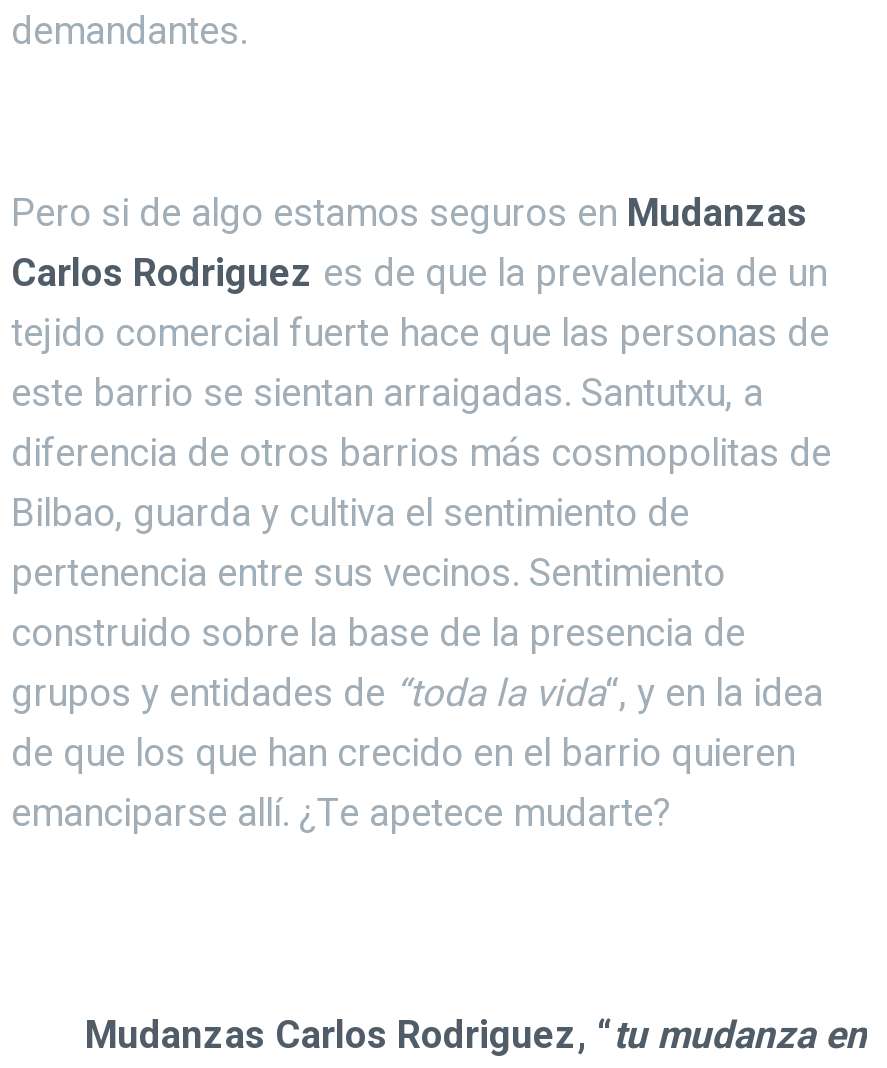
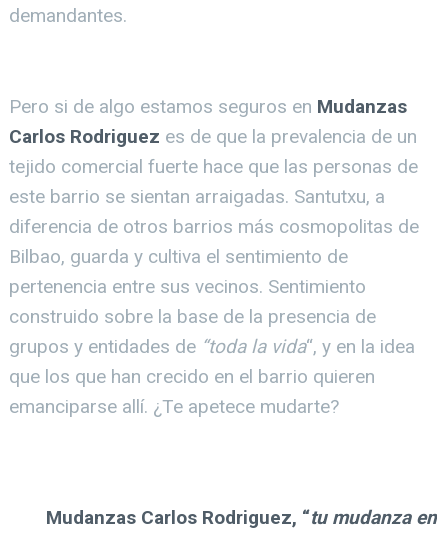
- de que los que han crecido en el barrio quieren
+ que los que han crecido en el barrio quieren
